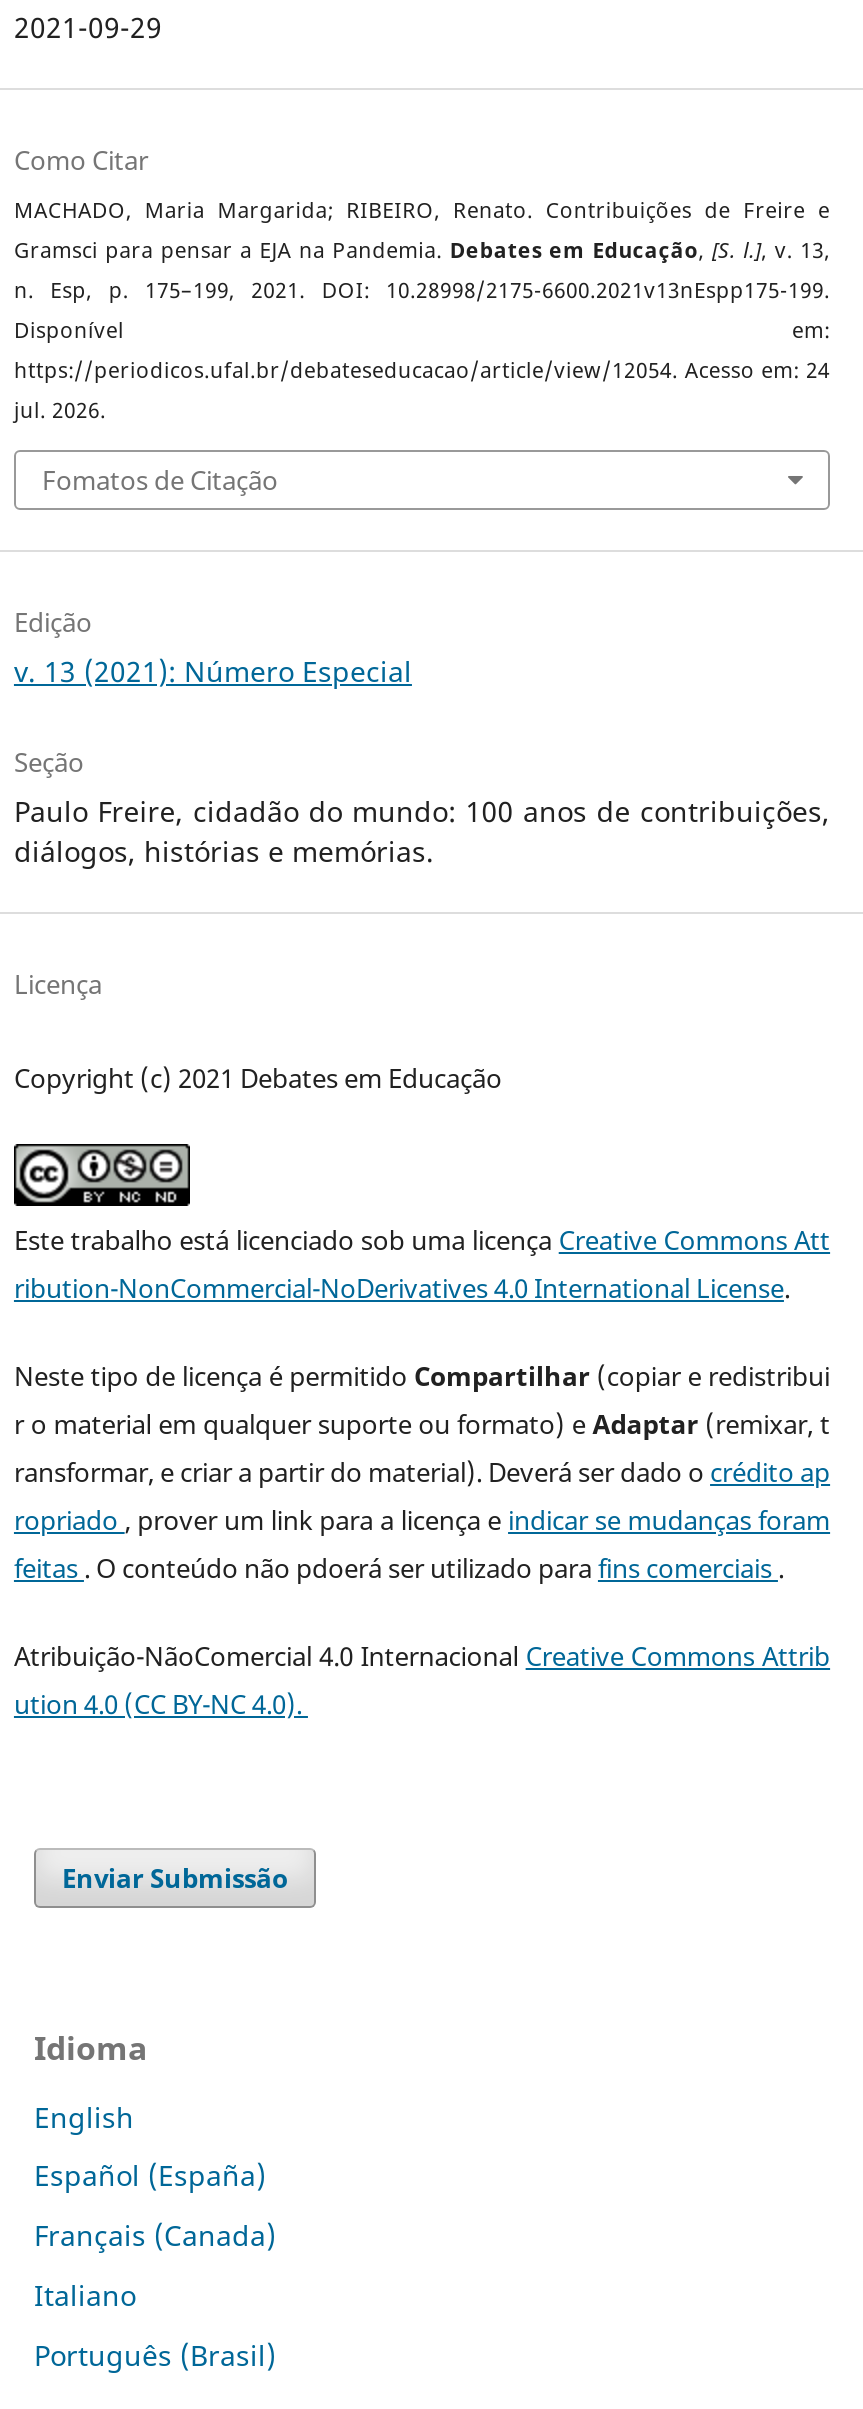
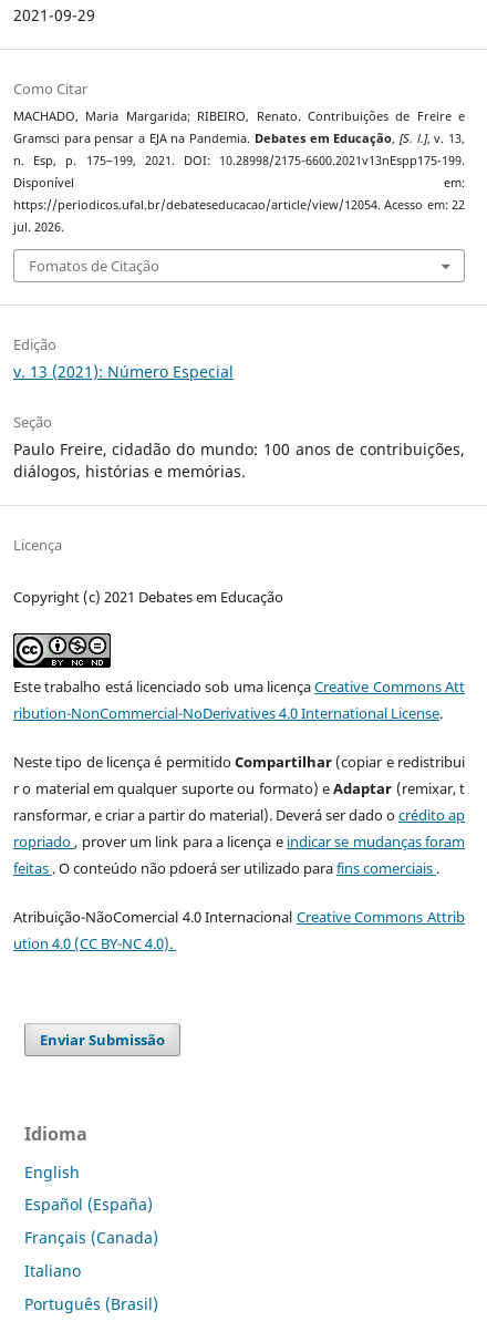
- https://periodicos.ufal.br/debateseducacao/article/view/12054. Acesso em: 24
+ https://periodicos.ufal.br/debateseducacao/article/view/12054. Acesso em: 22
